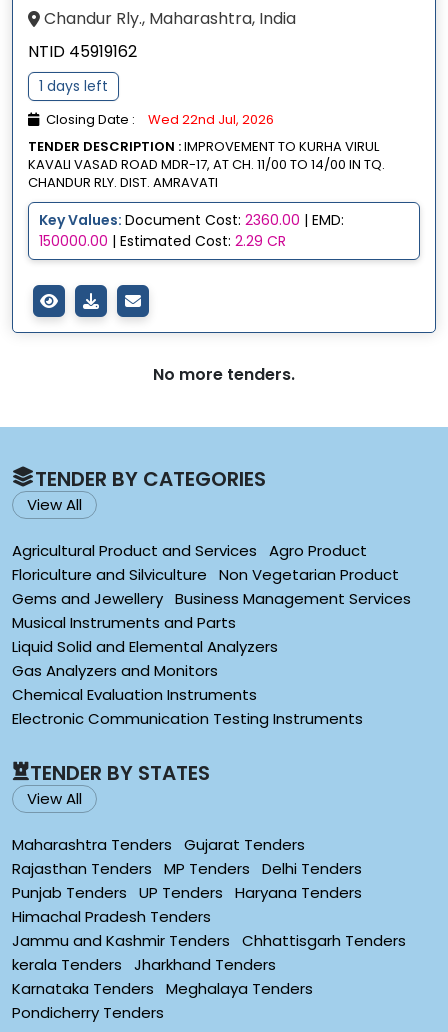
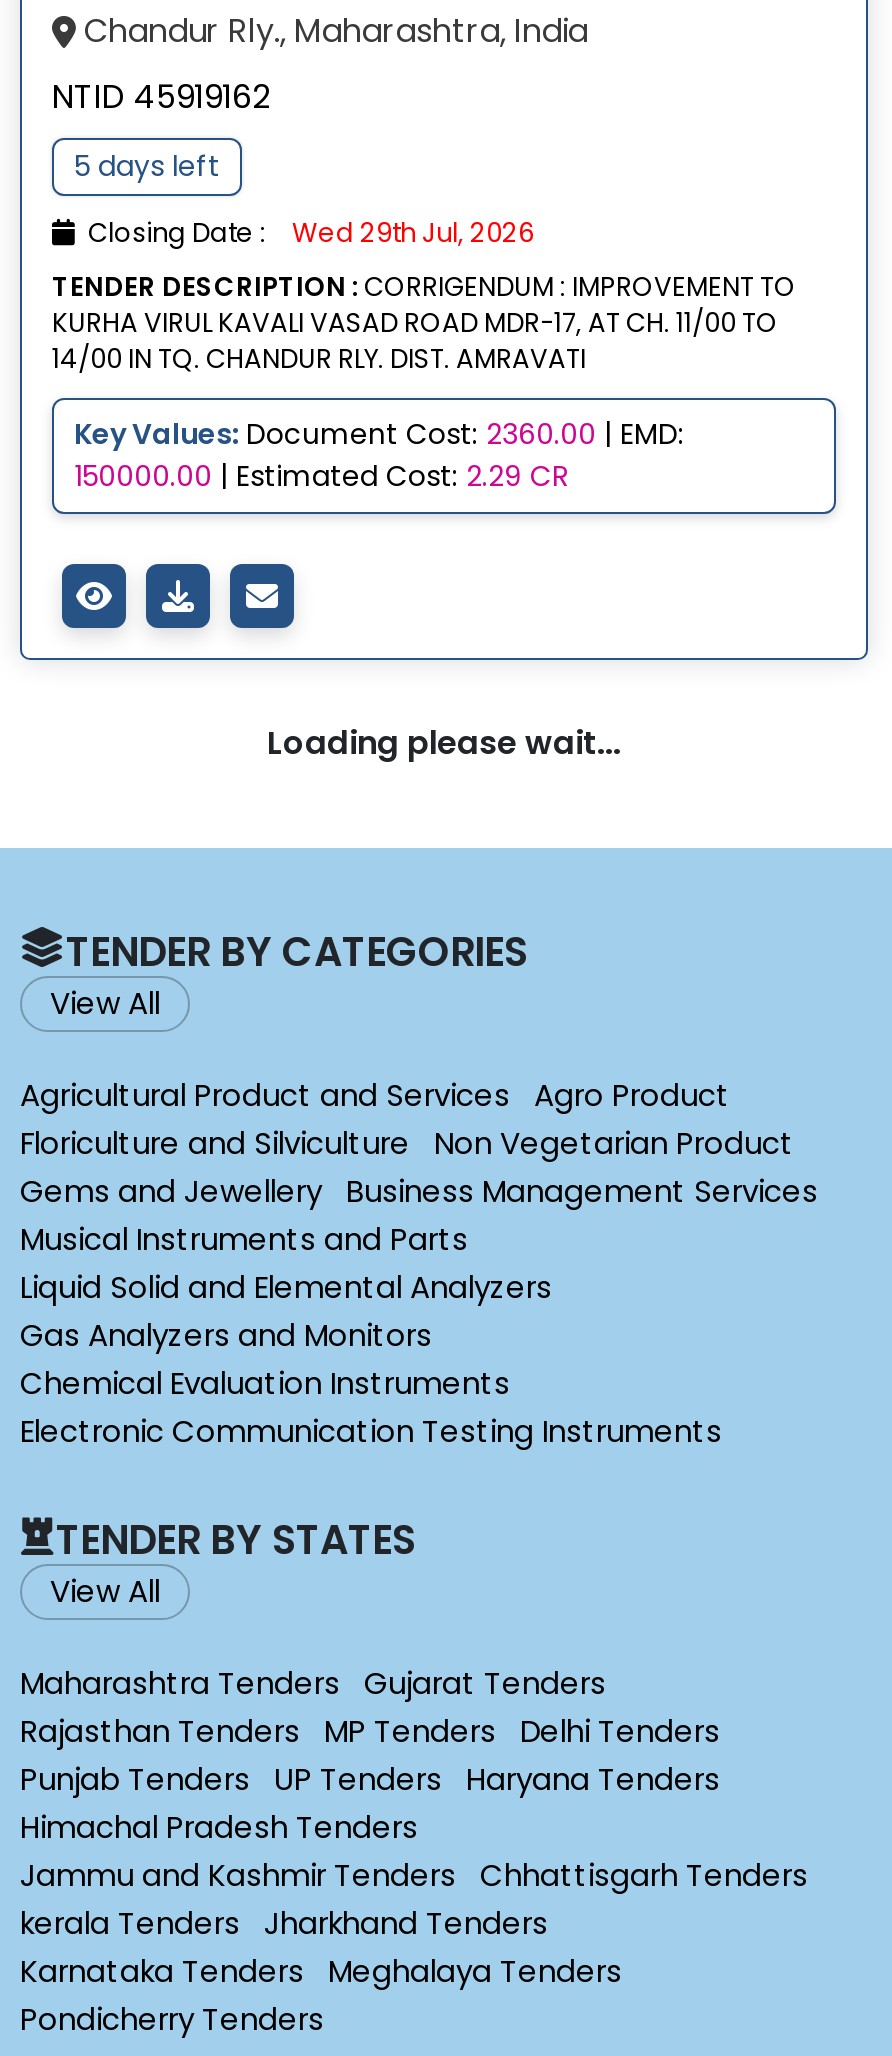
- 1 days left
+ 5 days left

- Closing Date : Wed 22nd Jul, 2026
- TENDER DESCRIPTION : IMPROVEMENT TO KURHA VIRUL
- KAVALI VASAD ROAD MDR-17, AT CH. 11/00 TO 14/00 IN TQ.
- CHANDUR RLY. DIST. AMRAVATI
+ Closing Date : Wed 29th Jul, 2026
+ TENDER DESCRIPTION : CORRIGENDUM : IMPROVEMENT TO
+ KURHA VIRUL KAVALI VASAD ROAD MDR-17, AT CH. 11/00 TO
+ 14/00 IN TQ. CHANDUR RLY. DIST. AMRAVATI

- No more tenders.
+ Loading please wait...
